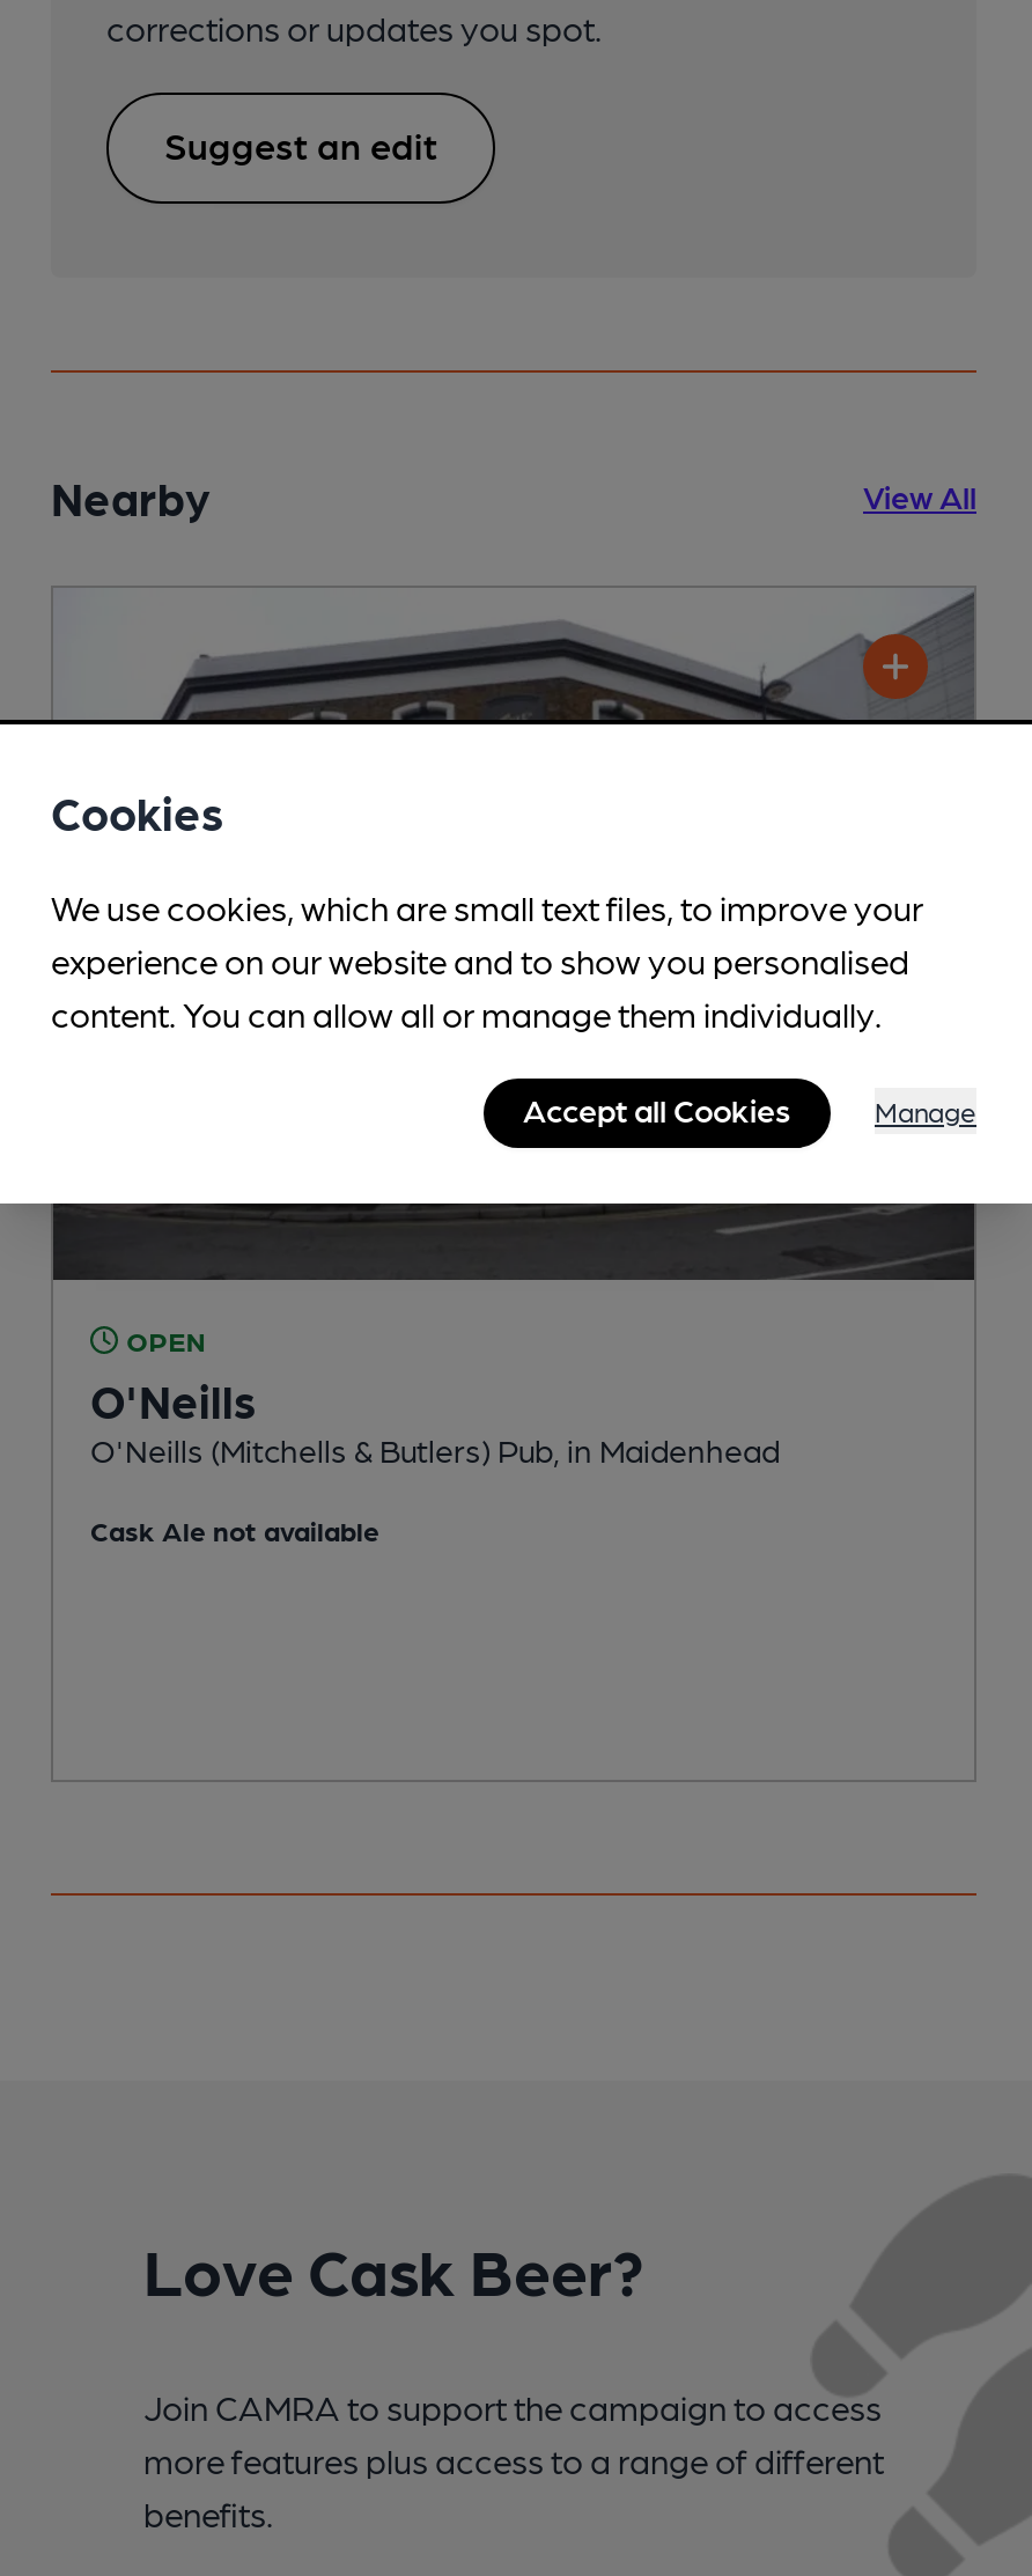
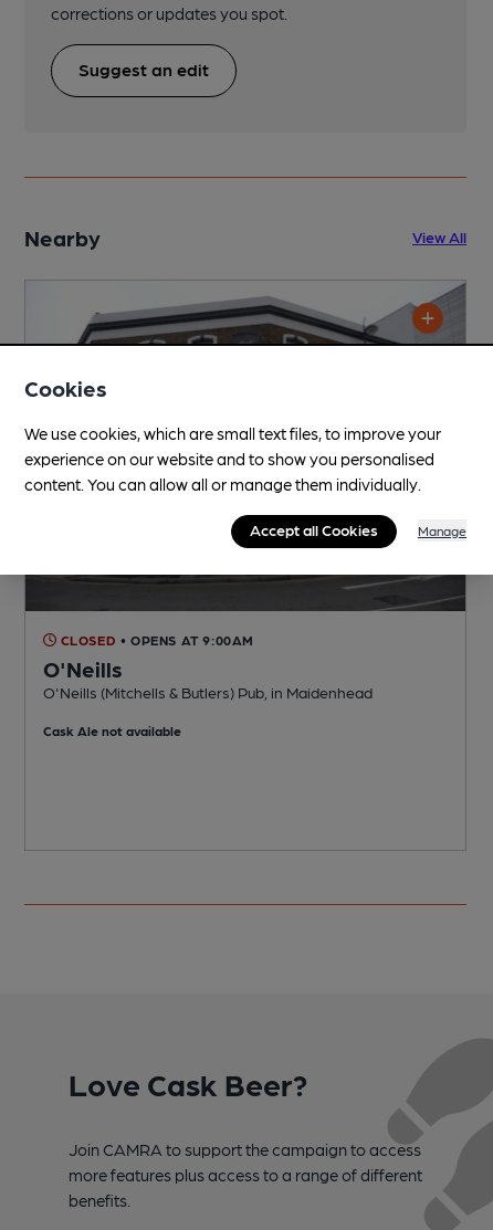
- OPEN
+ CLOSED • OPENS AT 9:00AM
